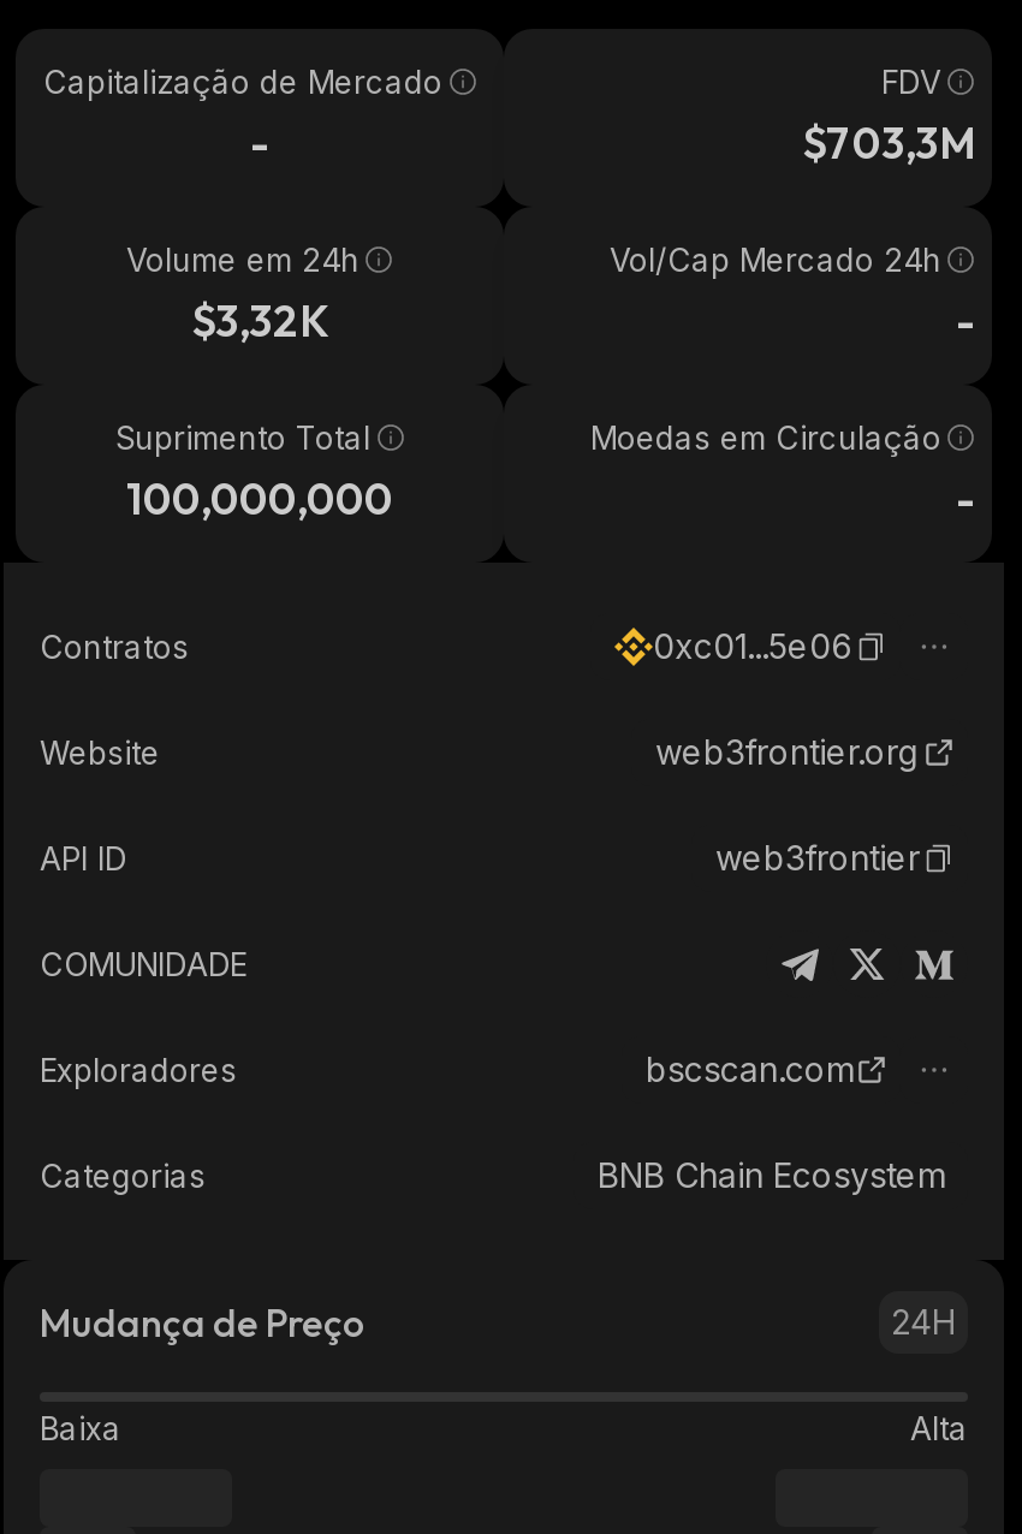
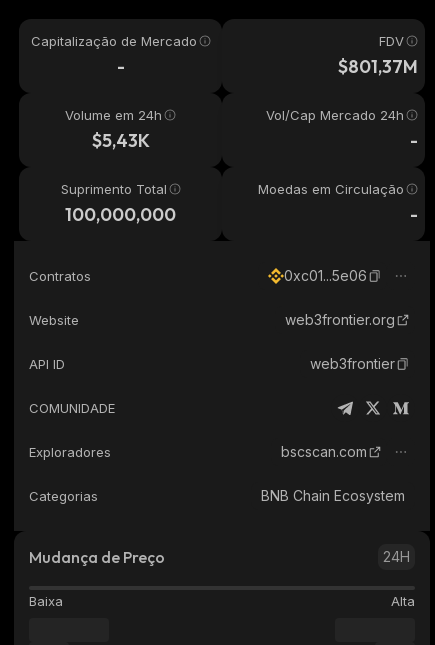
- $703,3M
+ $801,37M

- $3,32K
+ $5,43K
